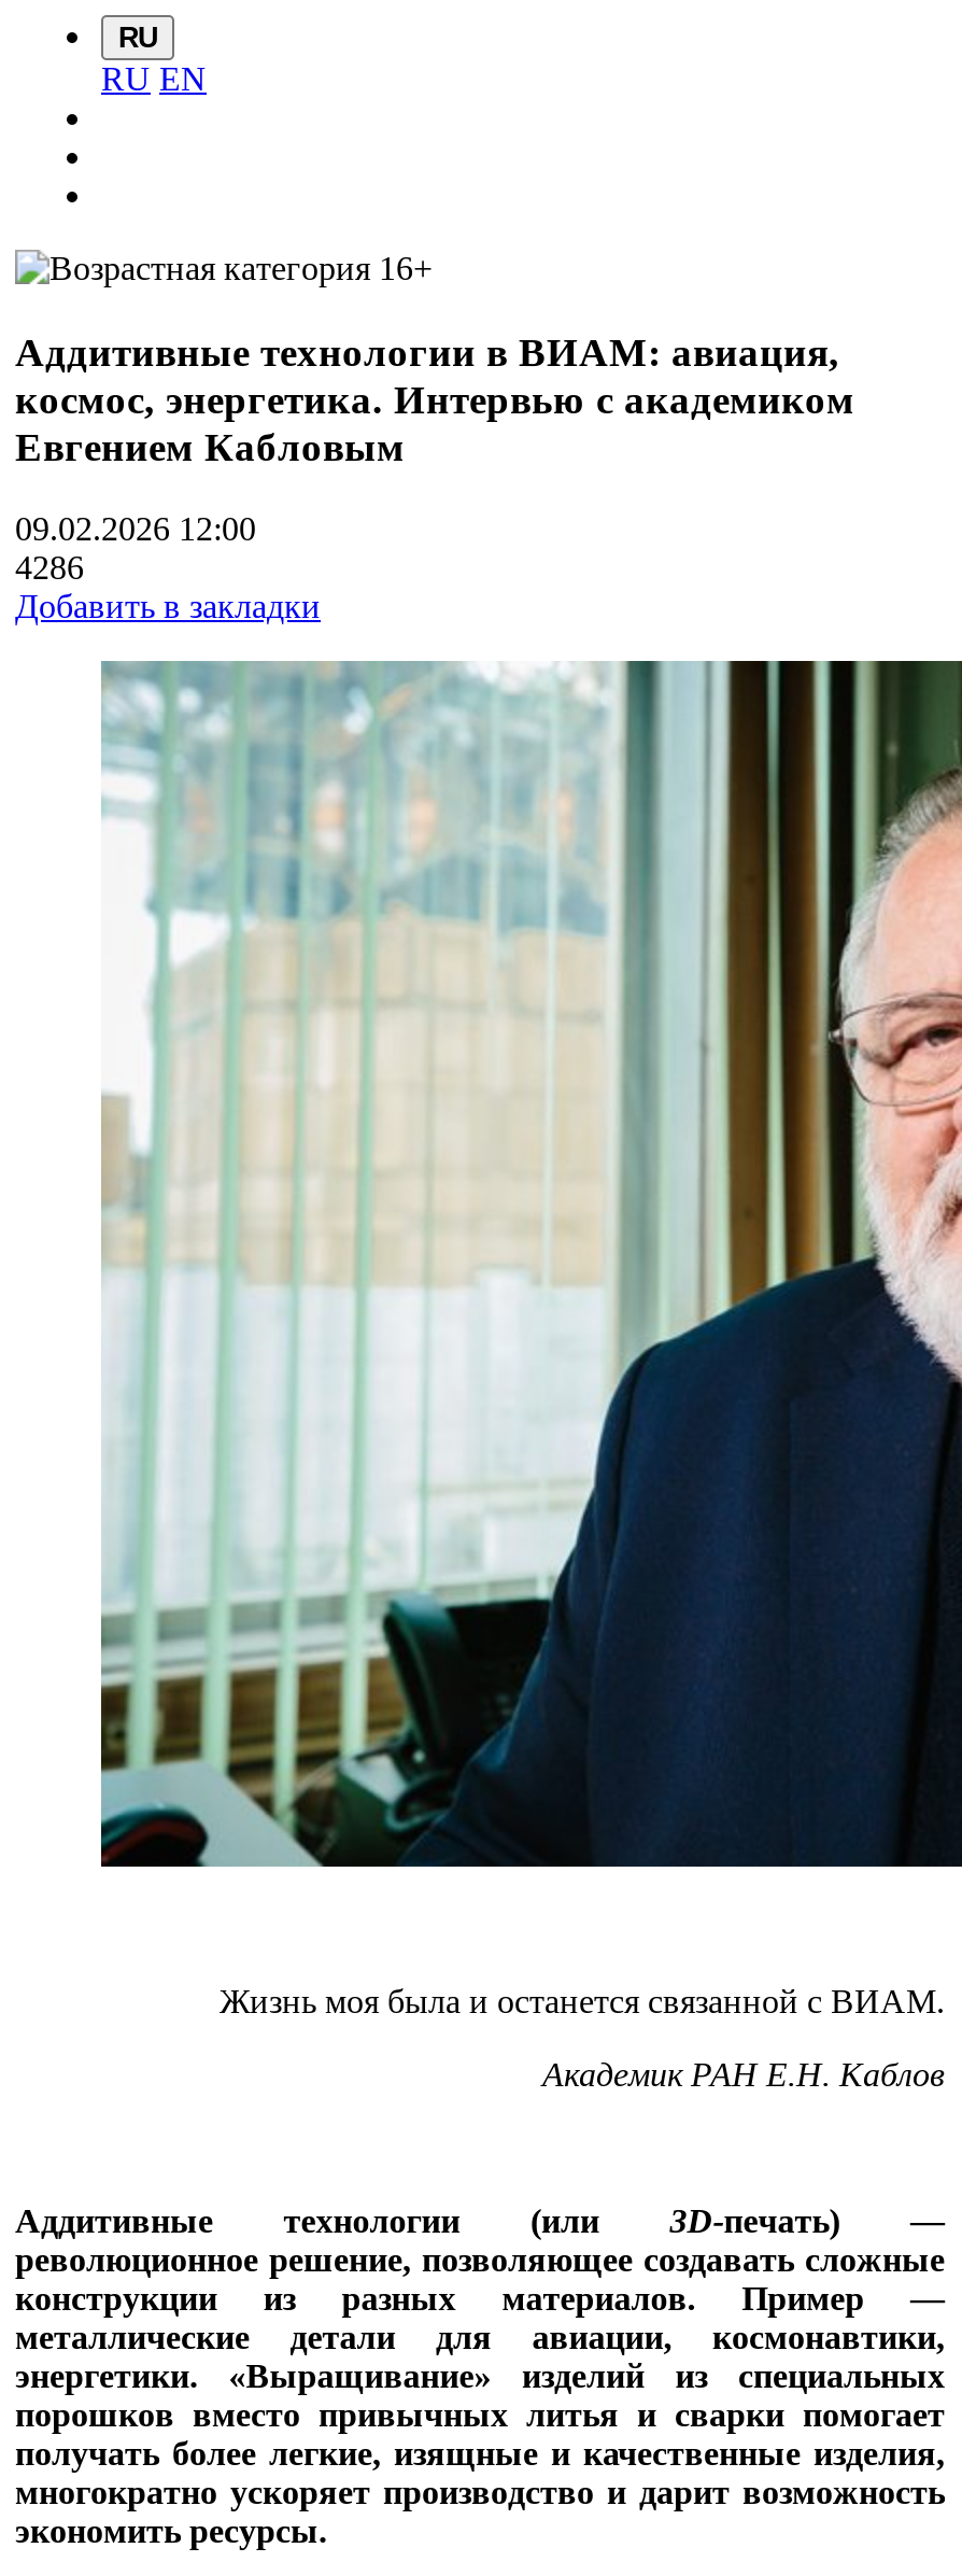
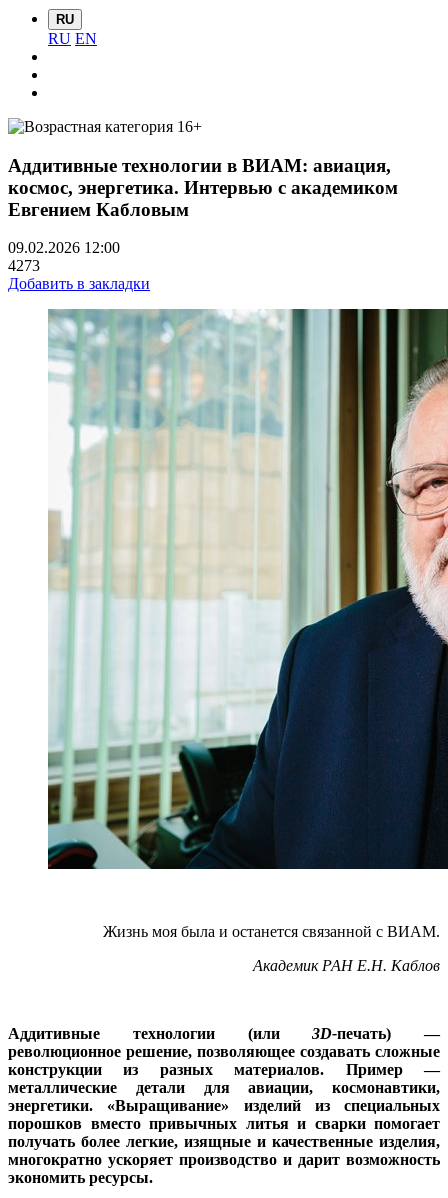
- 4286
+ 4273
